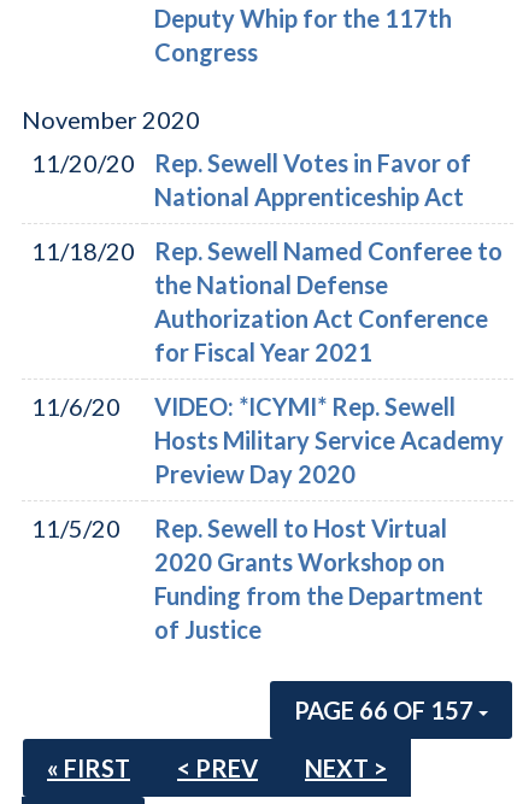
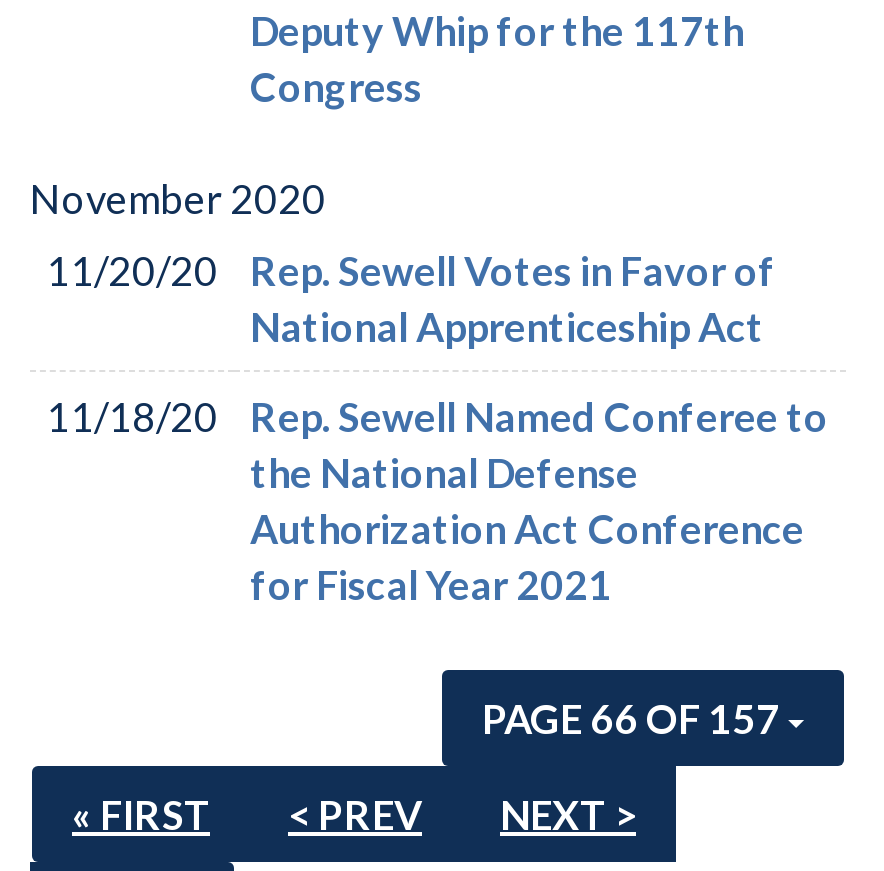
- 11/6/20
- VIDEO: *ICYMI* Rep. Sewell
- Hosts Military Service Academy
- Preview Day 2020
- 11/5/20
- Rep. Sewell to Host Virtual
- 2020 Grants Workshop on
- Funding from the Department
- of Justice
